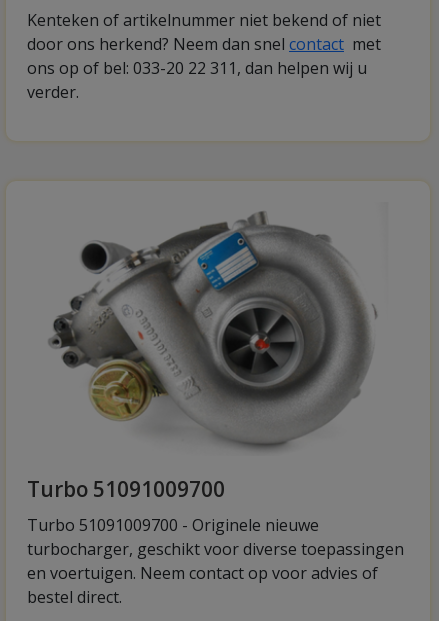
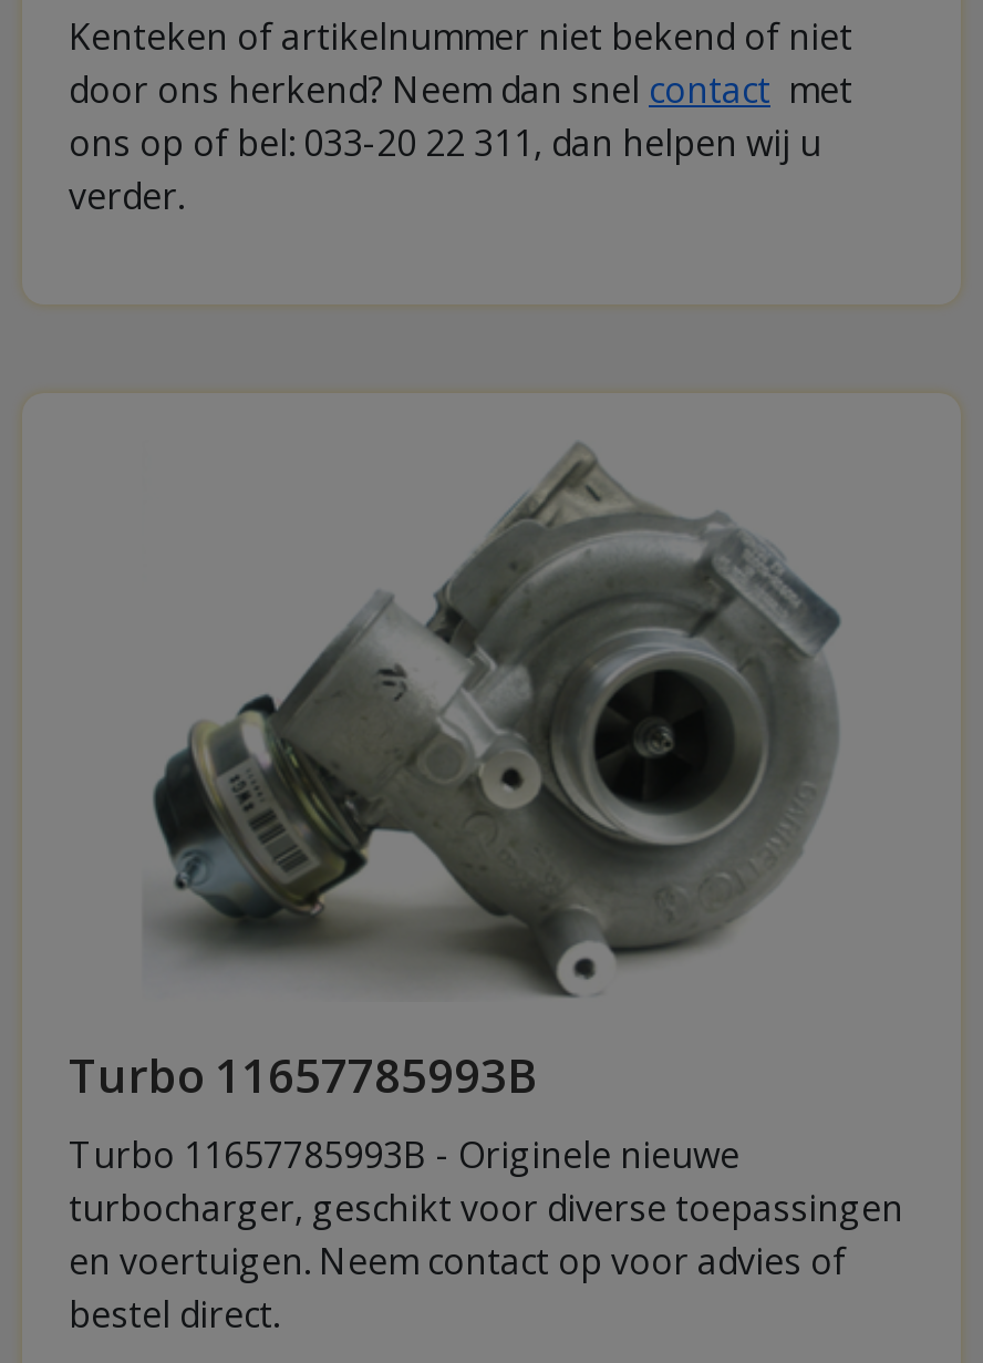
- [image]
- Turbo 51091009700
+ [image]
+ Turbo 11657785993B

- Turbo 51091009700 - Originele nieuwe
+ Turbo 11657785993B - Originele nieuwe
